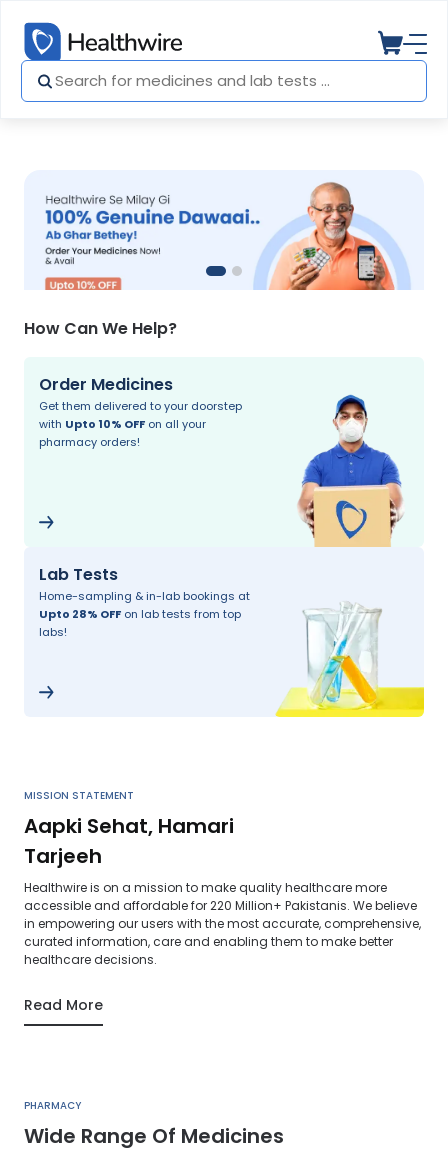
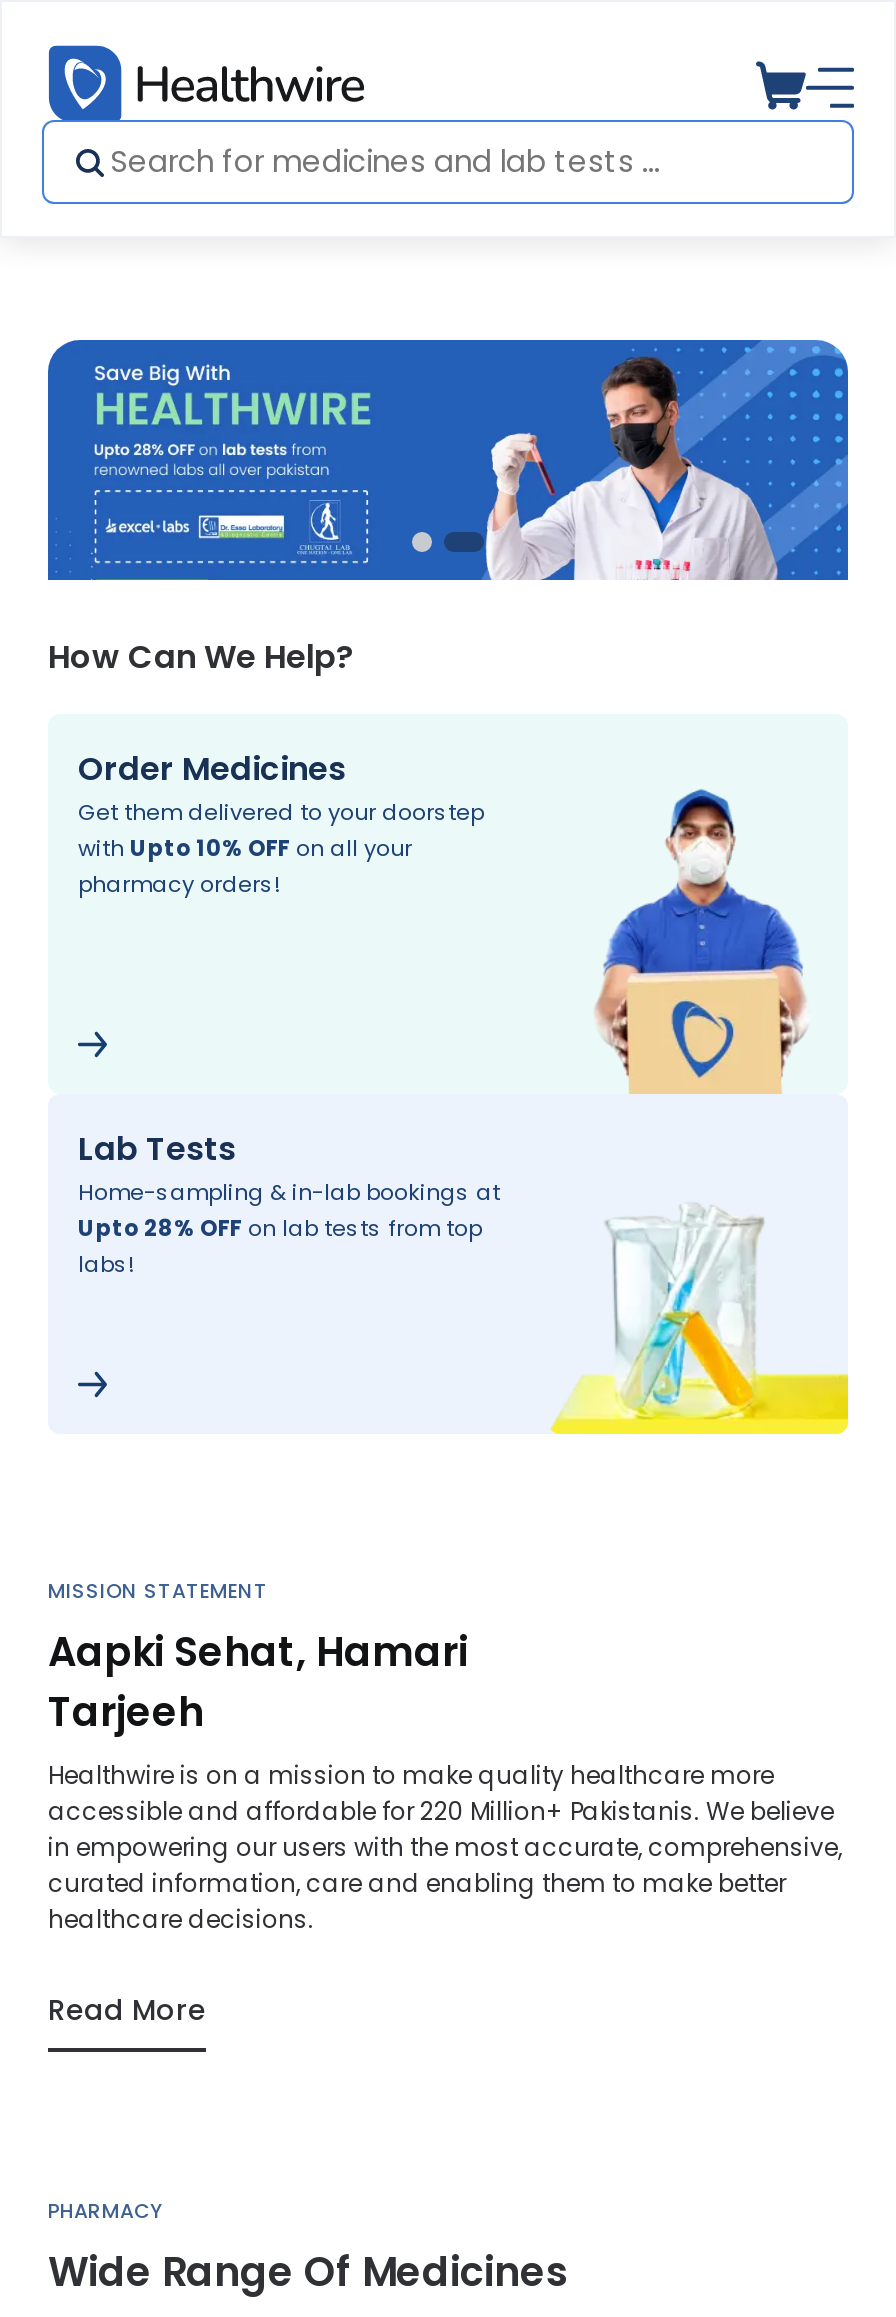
- [image]
+ [image]
